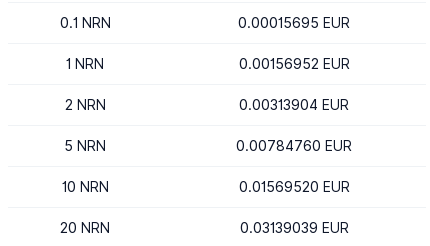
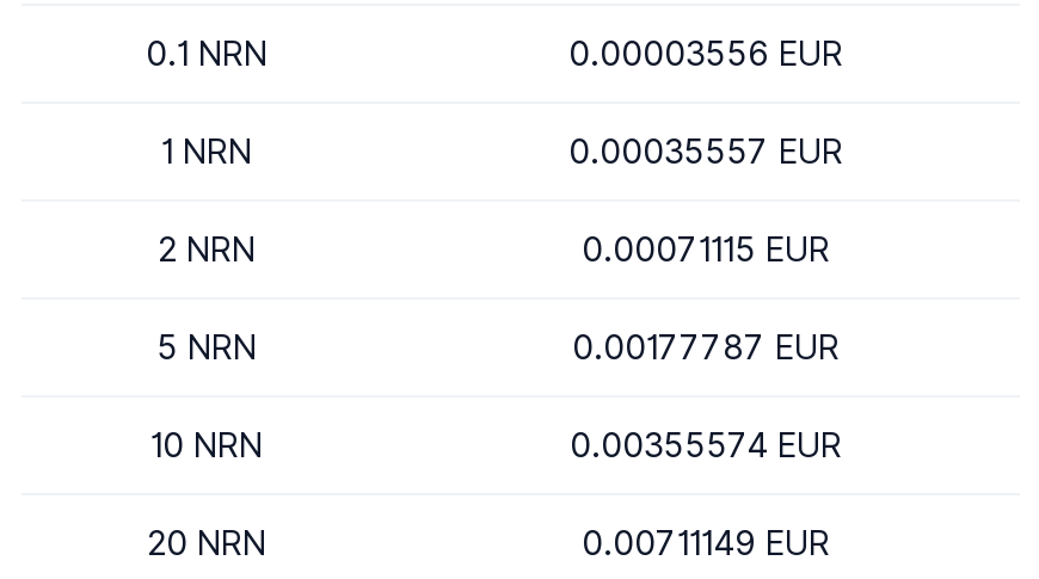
- 0.00015695 EUR
+ 0.00003556 EUR

- 0.00156952 EUR
+ 0.00035557 EUR

- 0.00313904 EUR
+ 0.00071115 EUR

- 0.00784760 EUR
+ 0.00177787 EUR

- 0.01569520 EUR
+ 0.00355574 EUR

- 0.03139039 EUR
+ 0.00711149 EUR
